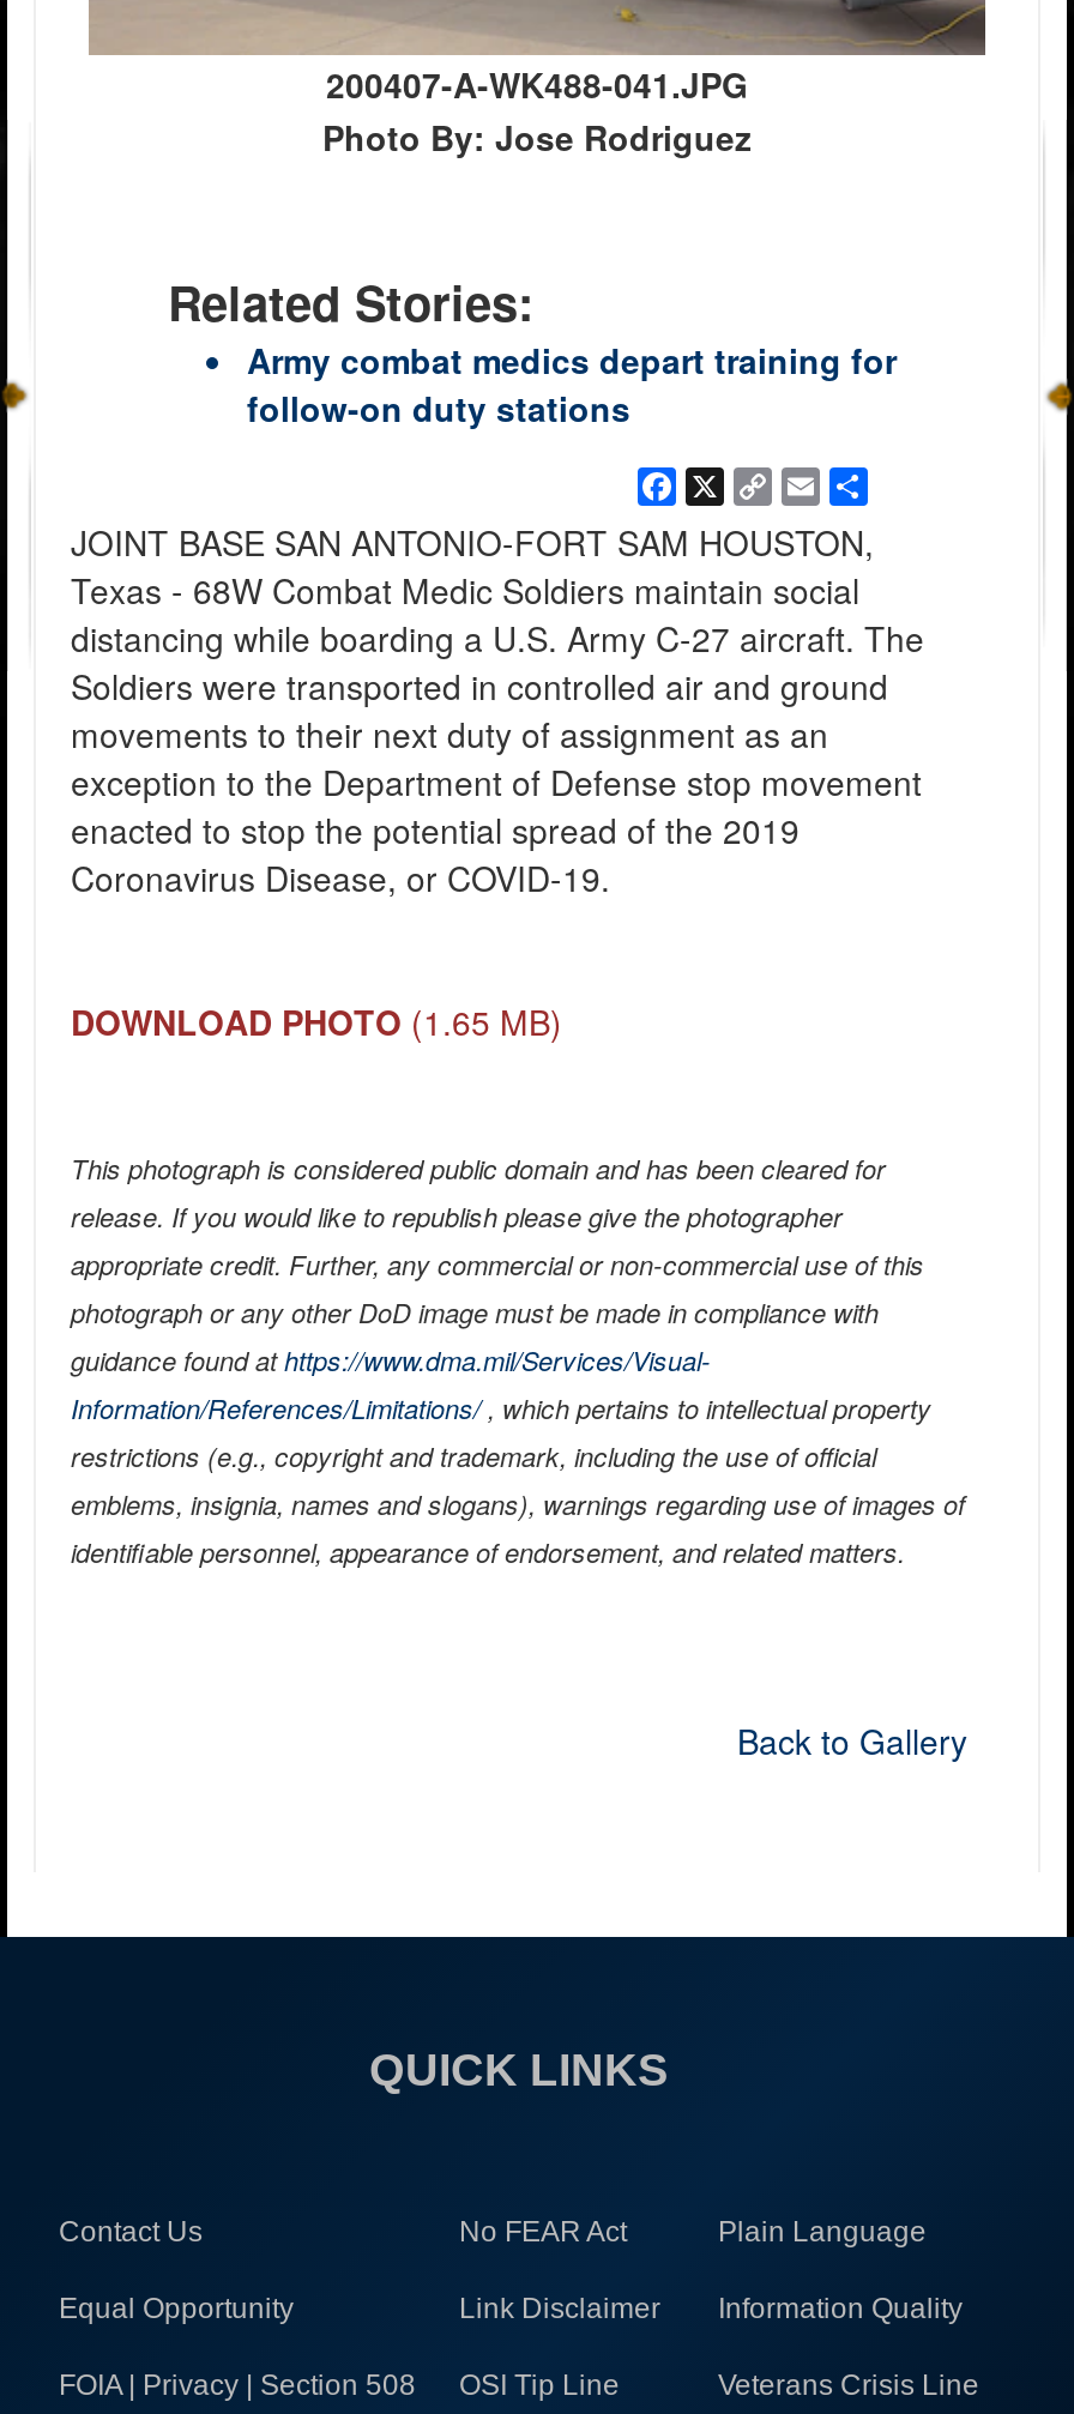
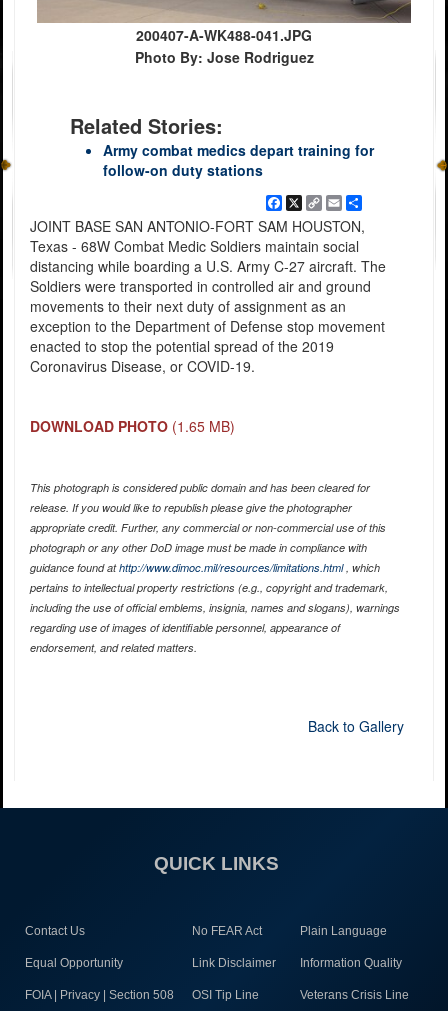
- guidance found athttps://www.dma.mil/Services/Visual-
- Information/References/Limitations/, which pertains to intellectual property
- restrictions (e.g., copyright and trademark, including the use of official
- emblems, insignia, names and slogans), warnings regarding use of images of
- identifiable personnel, appearance of endorsement, and related matters.
+ guidance found athttp://www.dimoc.mil/resources/limitations.html, which
+ pertains to intellectual property restrictions (e.g., copyright and trademark,
+ including the use of official emblems, insignia, names and slogans), warnings
+ regarding use of images of identifiable personnel, appearance of
+ endorsement, and related matters.
